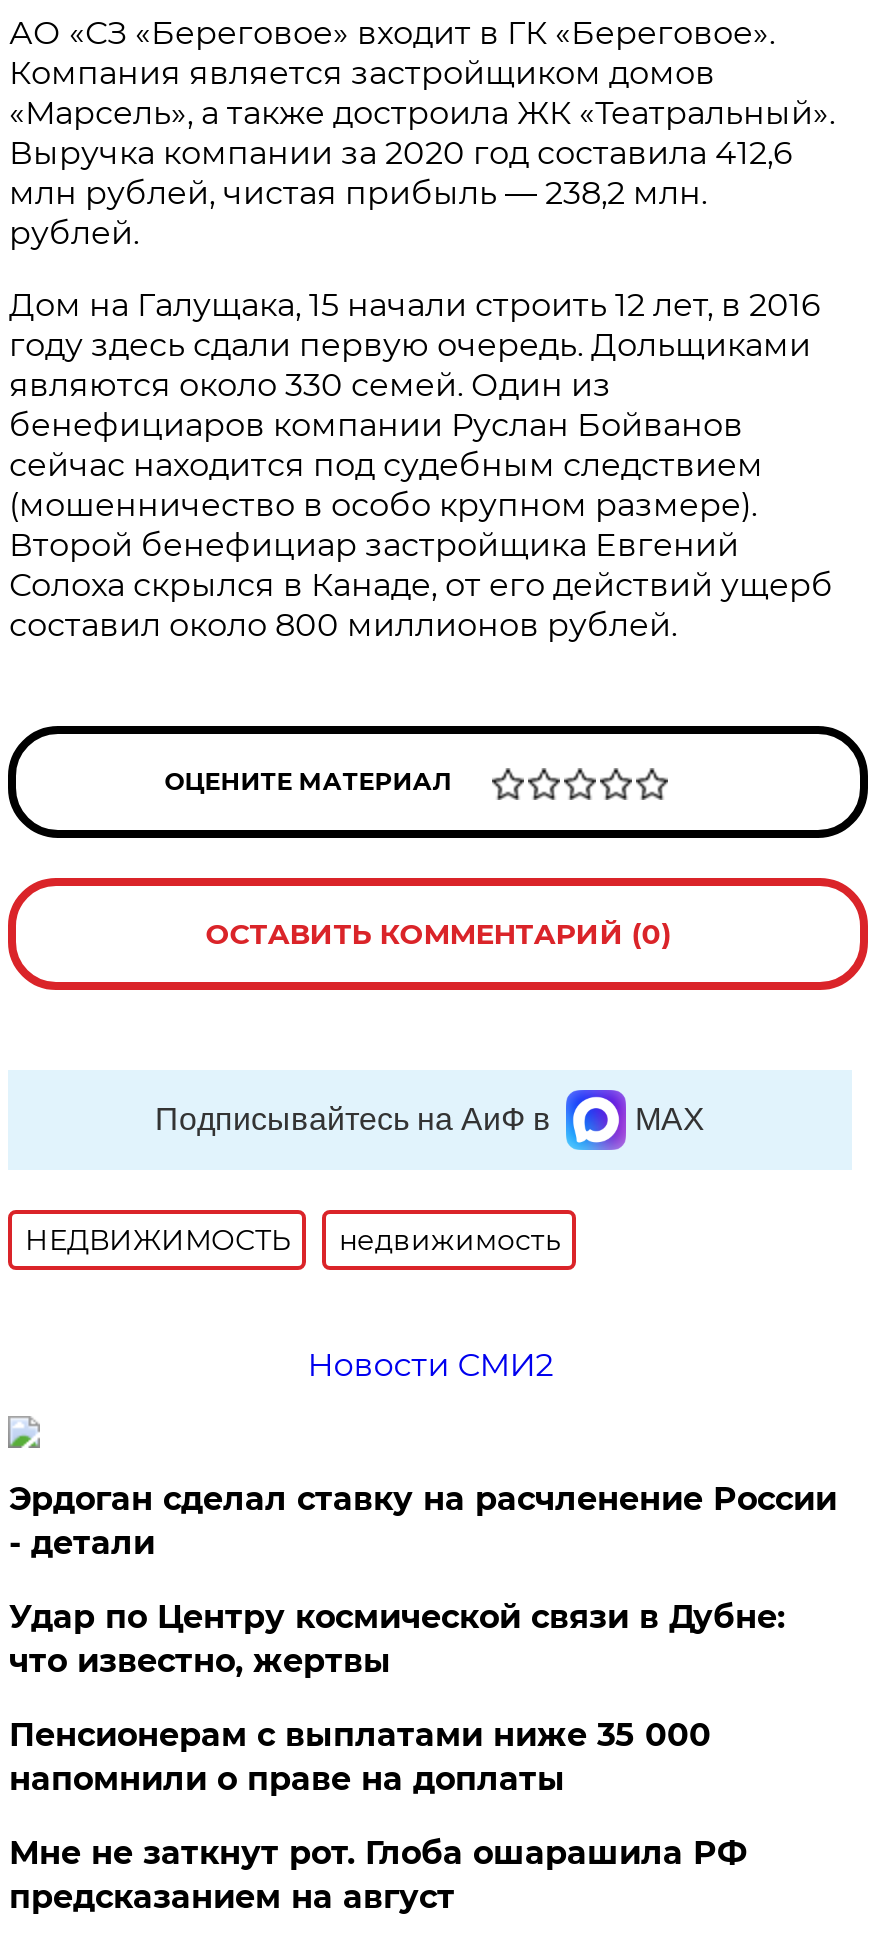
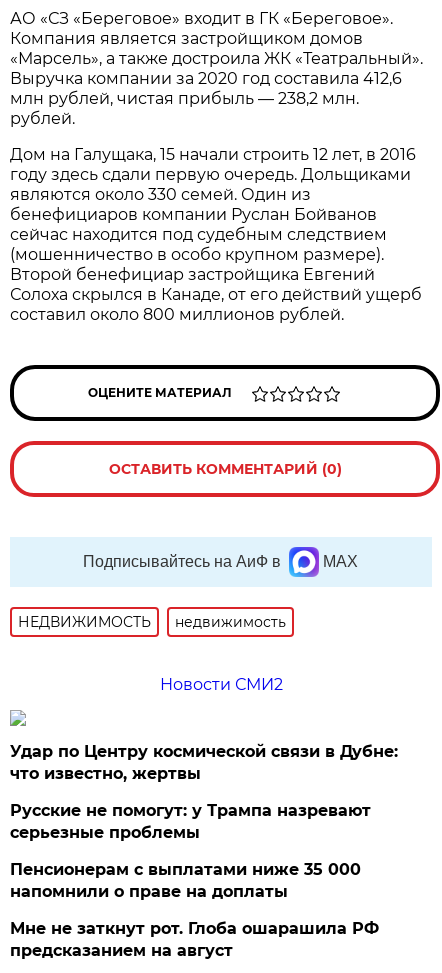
- Эрдоган сделал ставку на расчленение России
- - детали

moved up: Удар по Центру космической связи в Дубне: | что известно, жертвы

+ Русские не помогут: у Трампа назревают
+ серьезные проблемы
